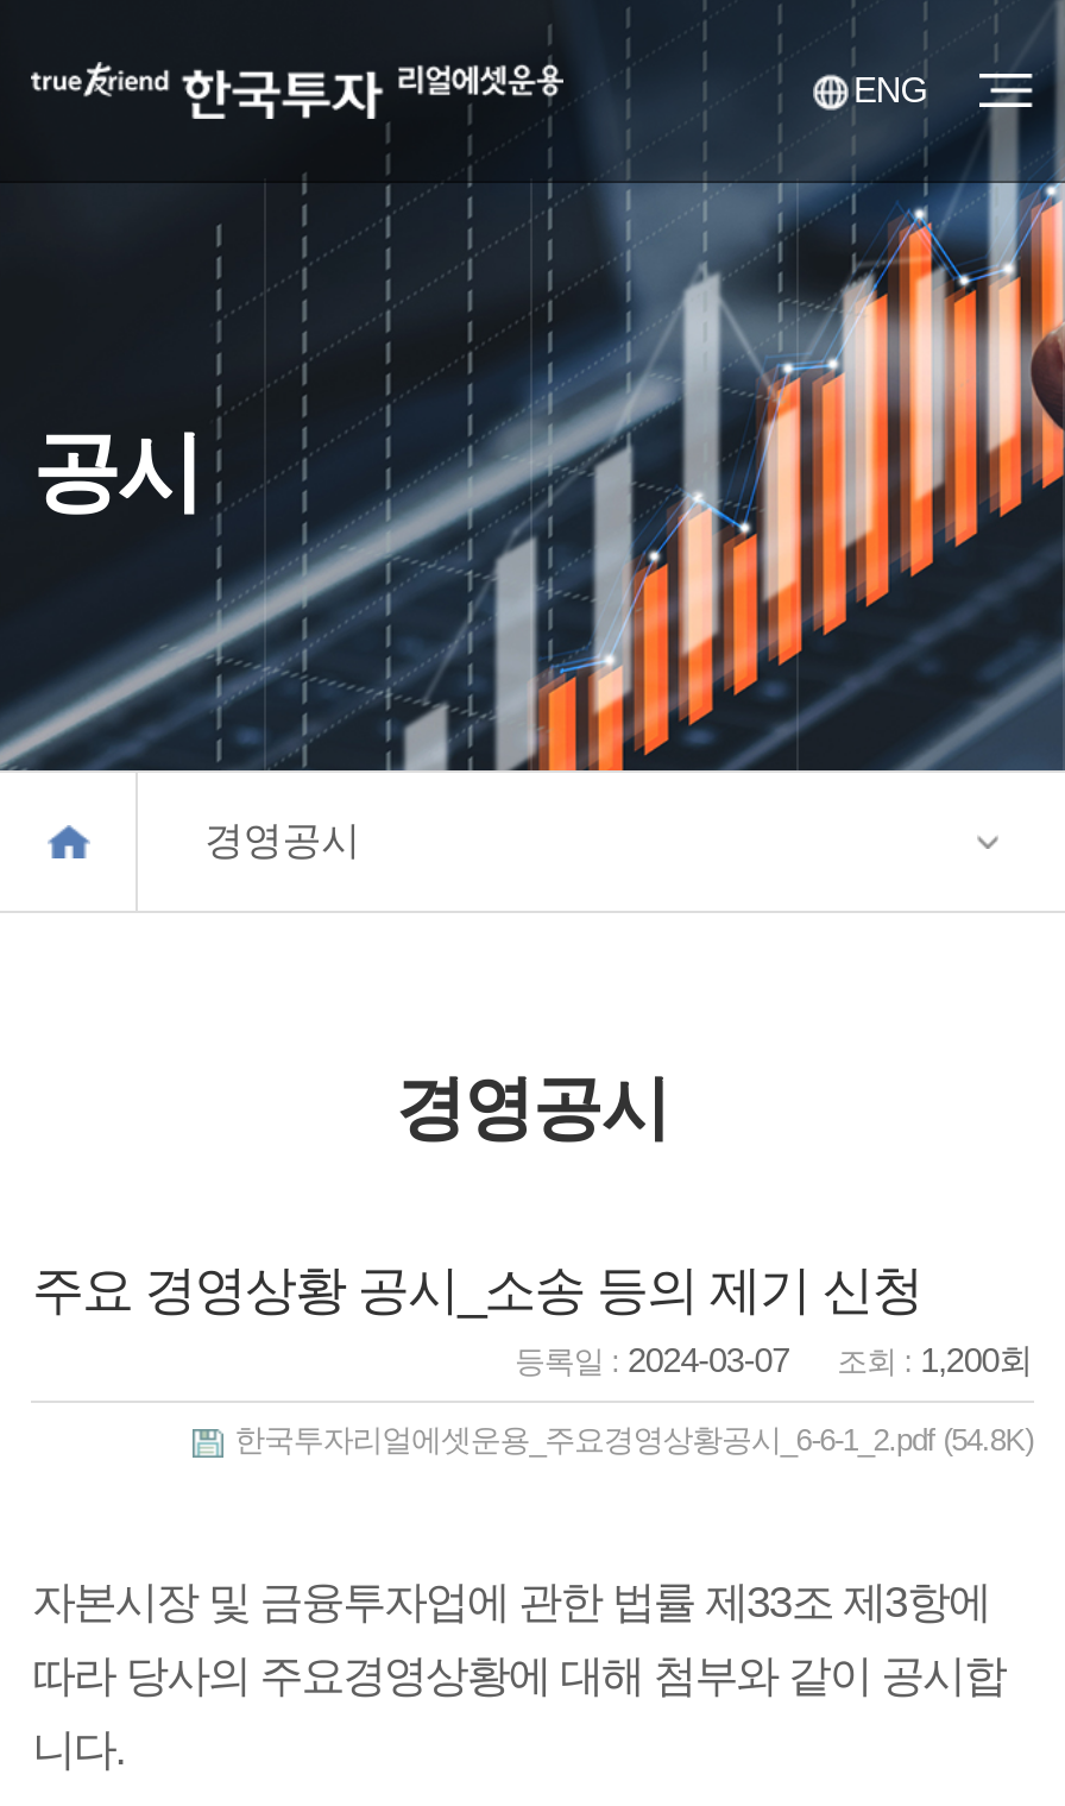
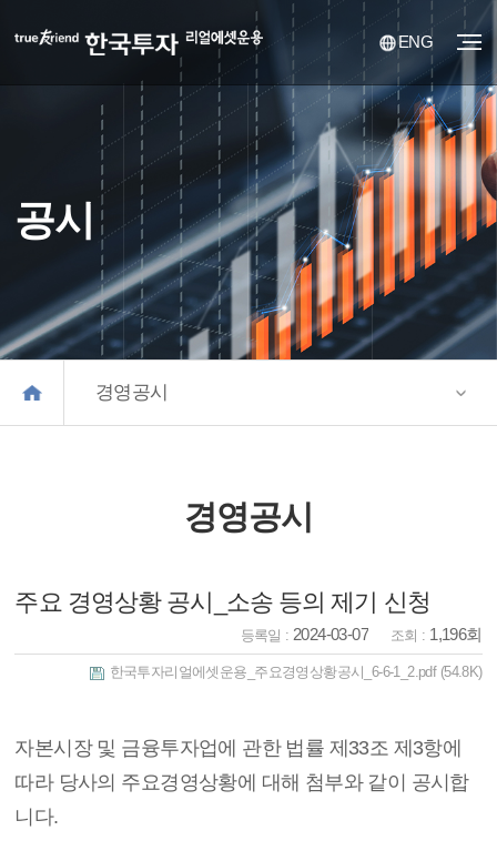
- 등록일 : 2024-03-07 조회 : 1,200회
+ 등록일 : 2024-03-07 조회 : 1,196회
